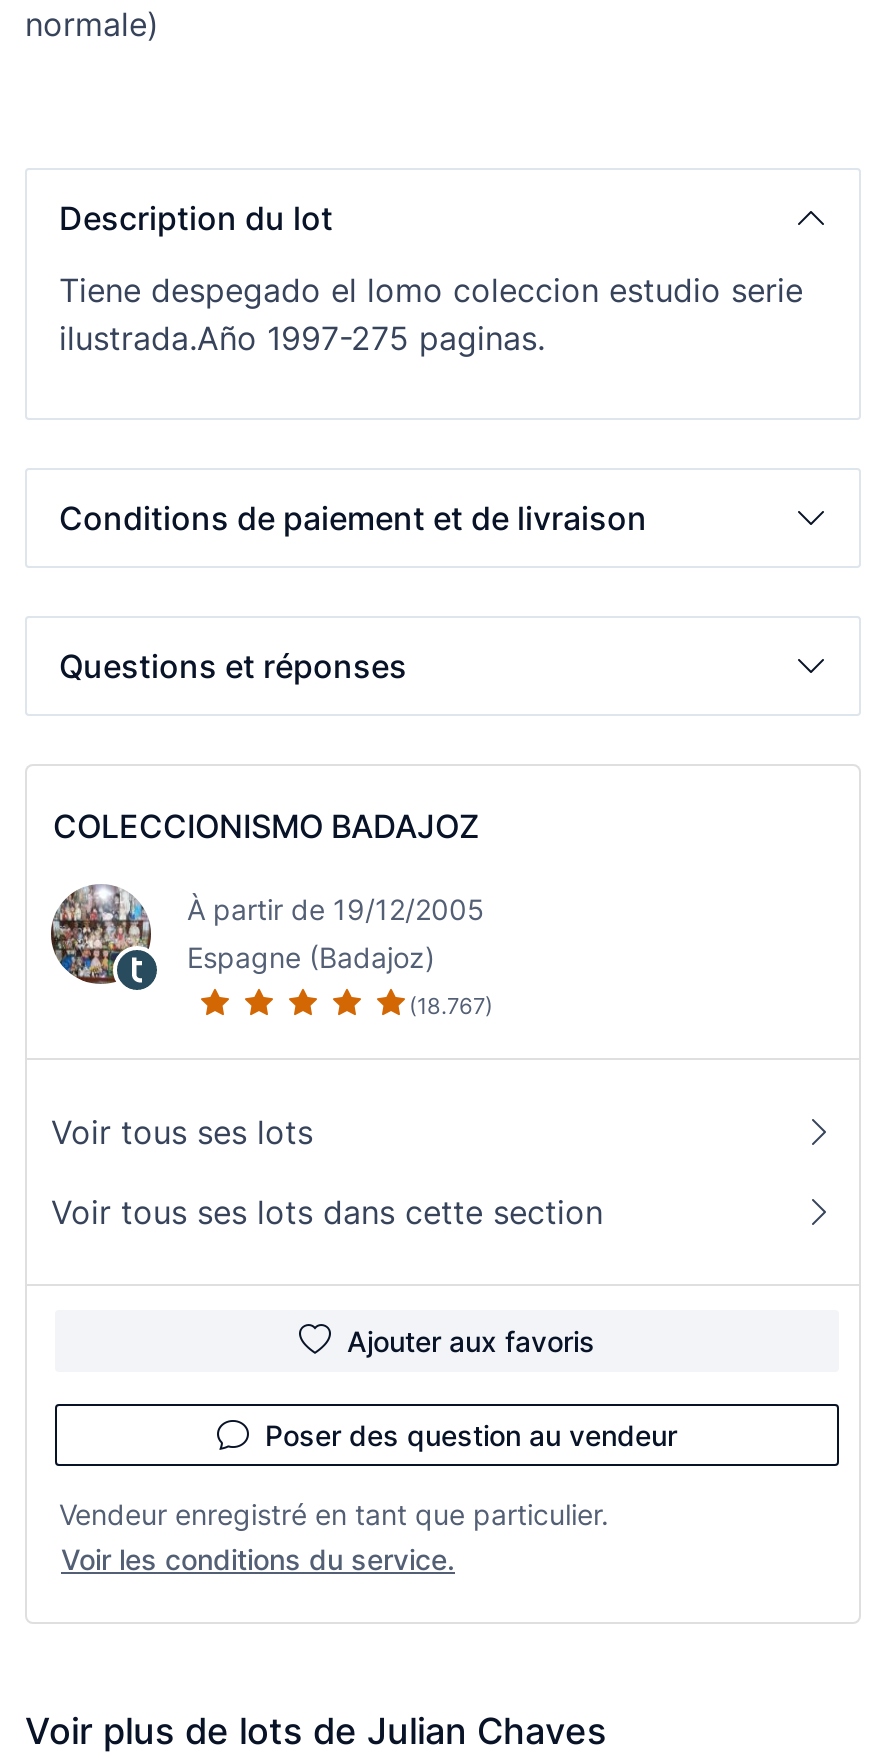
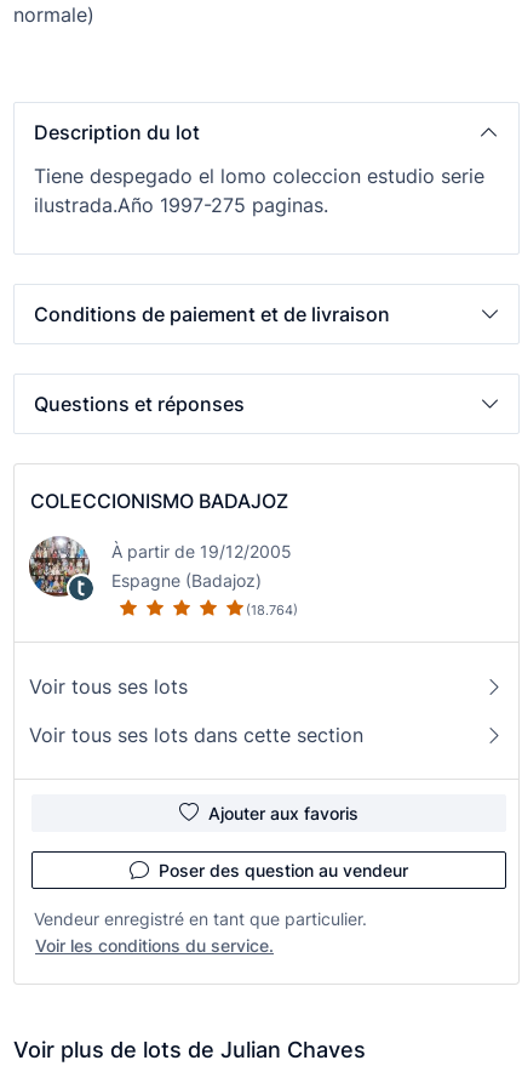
- (18.767)
+ (18.764)
